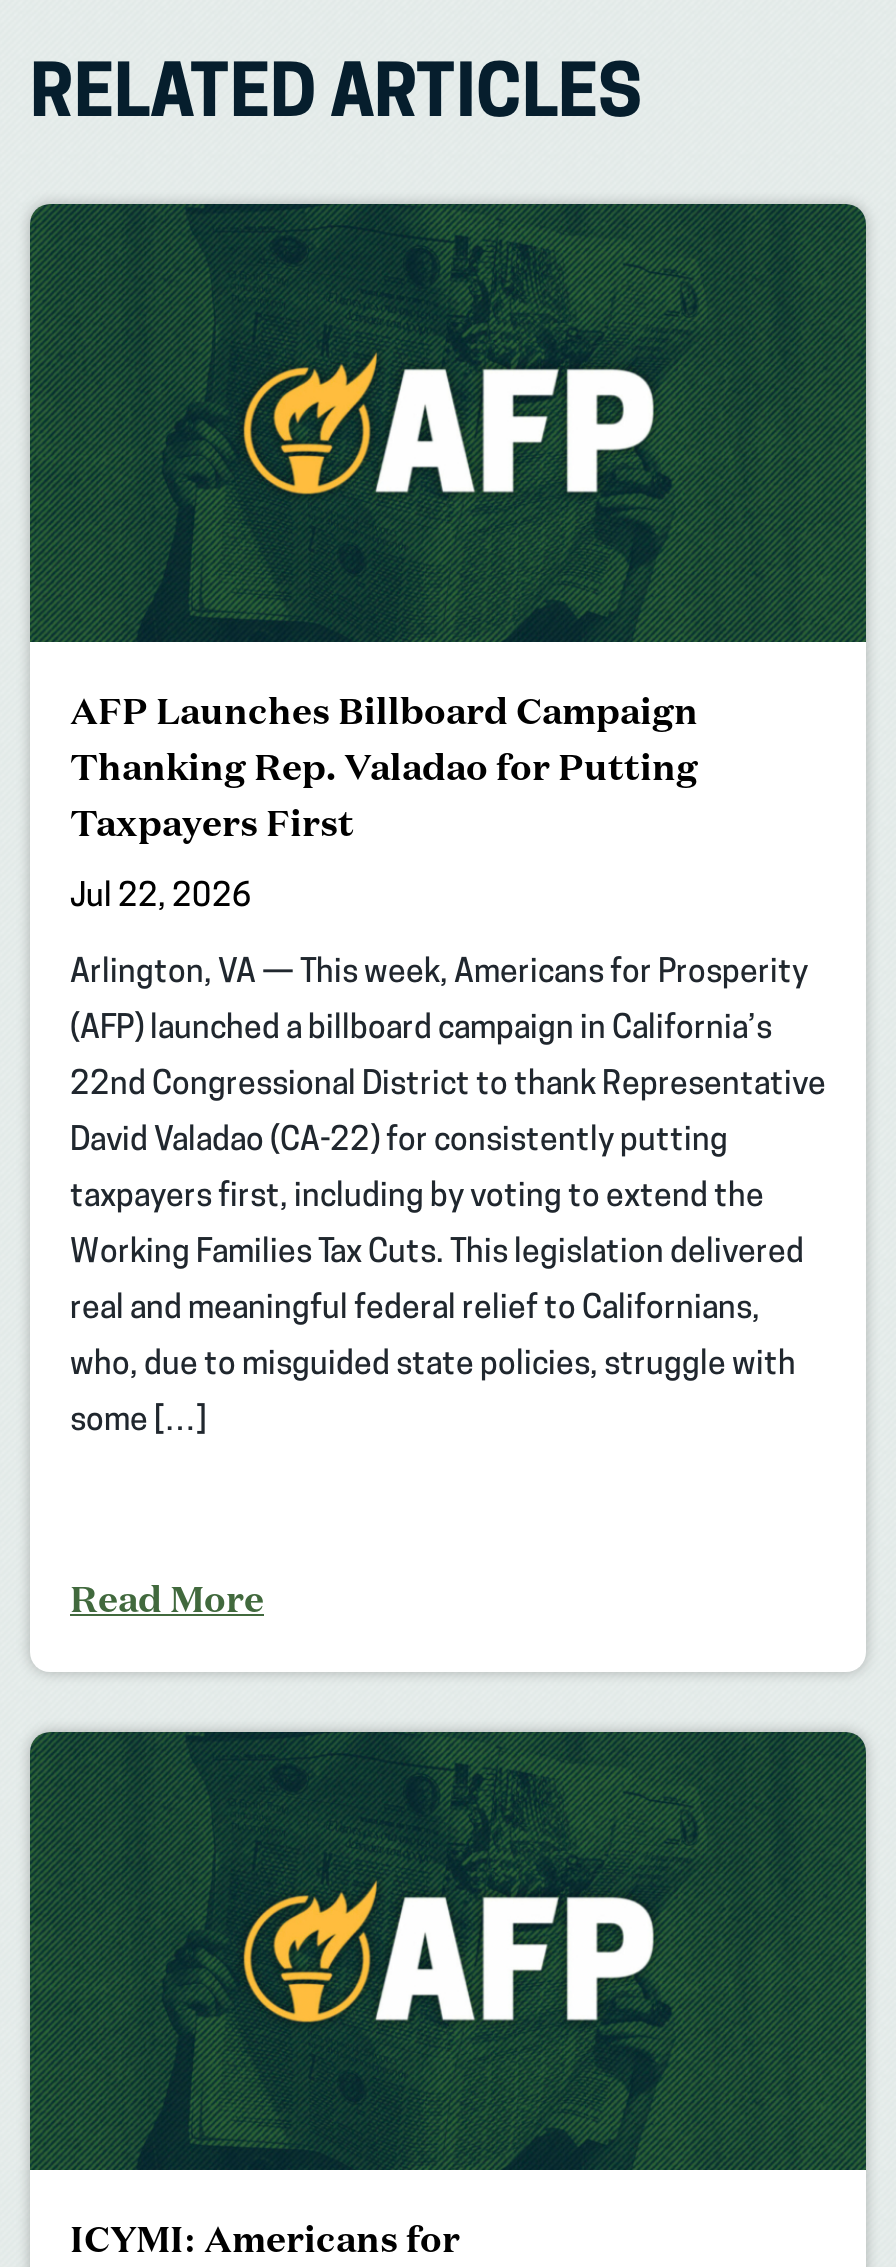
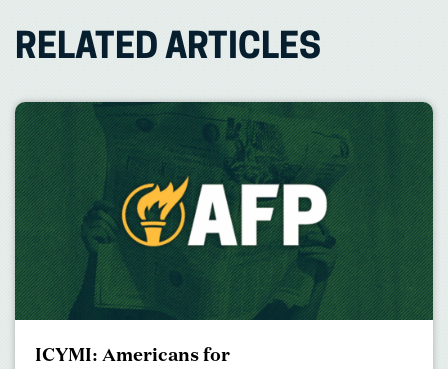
- AFP Launches Billboard Campaign
- Thanking Rep. Valadao for Putting
- Taxpayers First
- Jul 22, 2026
- Arlington, VA — This week, Americans for Prosperity
- (AFP) launched a billboard campaign in California’s
- 22nd Congressional District to thank Representative
- David Valadao (CA-22) for consistently putting
- taxpayers first, including by voting to extend the
- Working Families Tax Cuts. This legislation delivered
- real and meaningful federal relief to Californians,
- who, due to misguided state policies, struggle with
- some […]

- Read More
